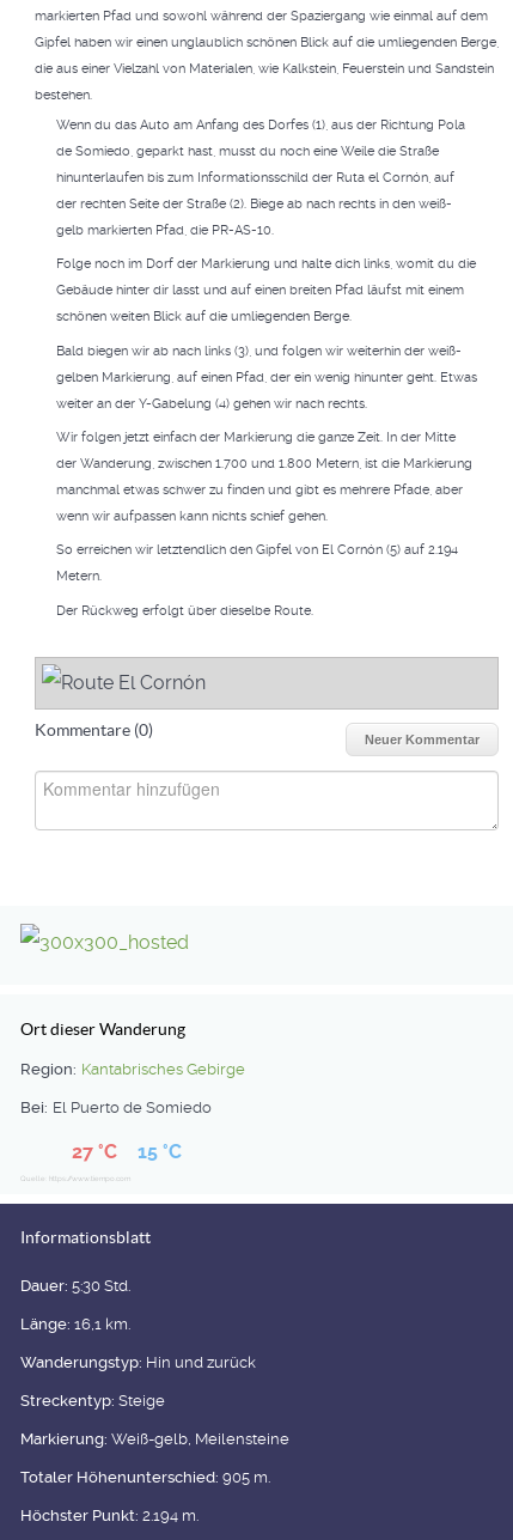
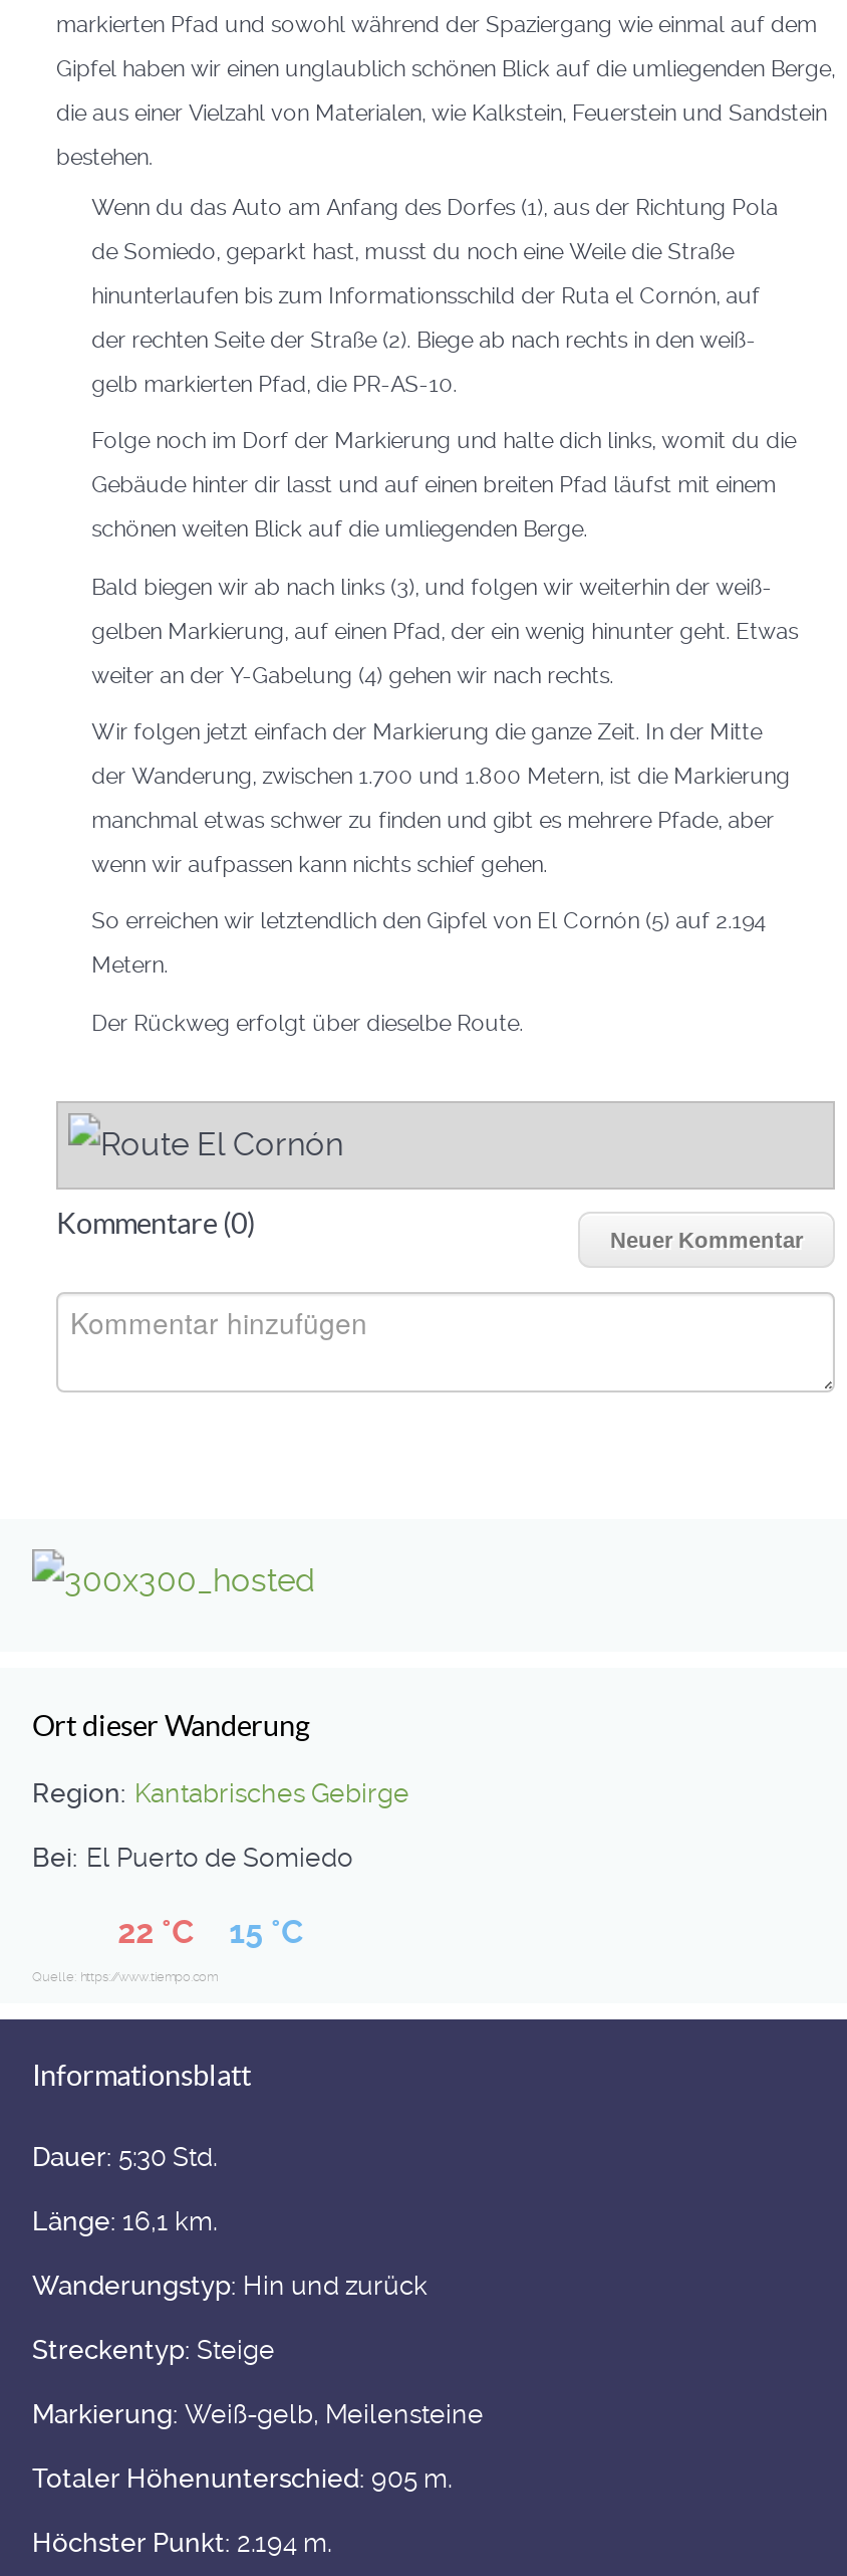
- 27 °C 15 °C
+ 22 °C 15 °C
